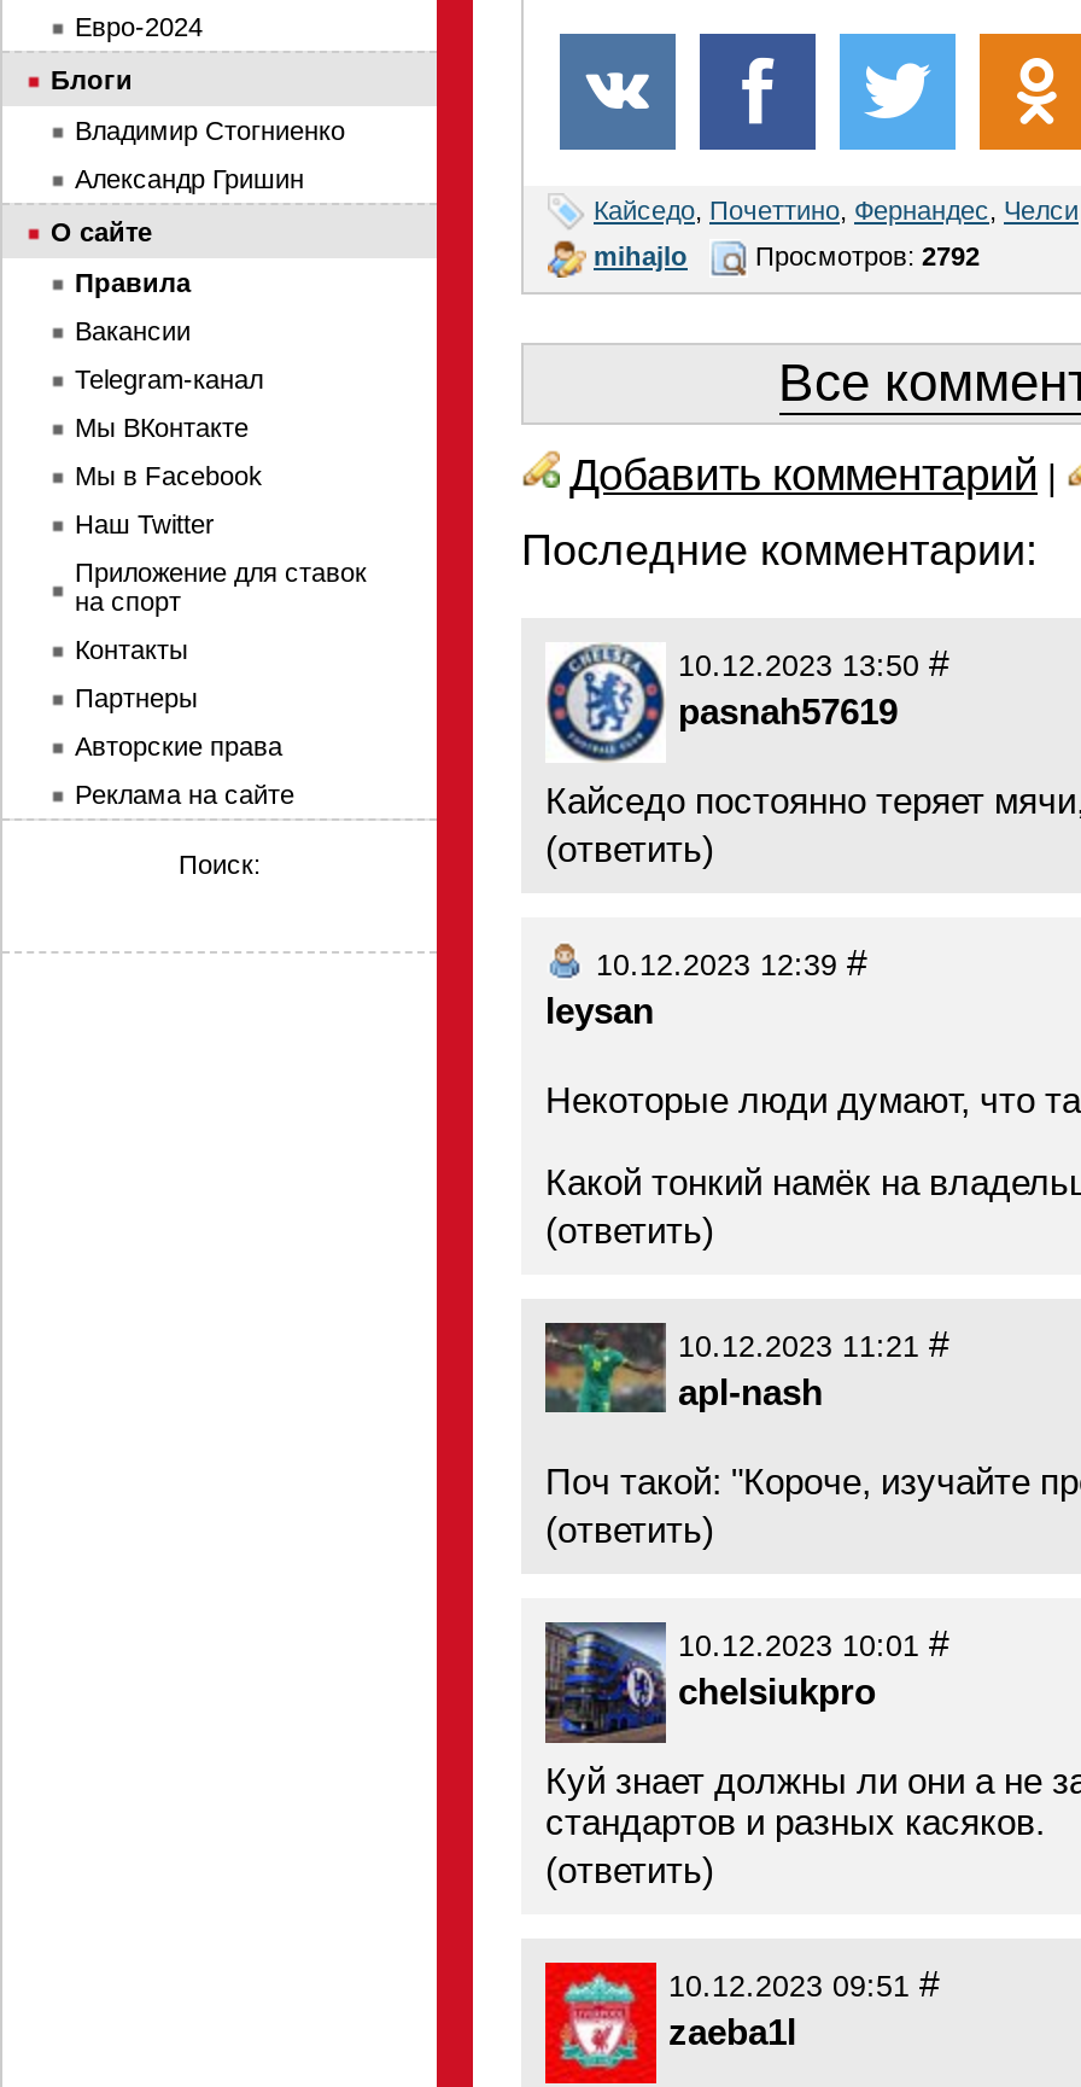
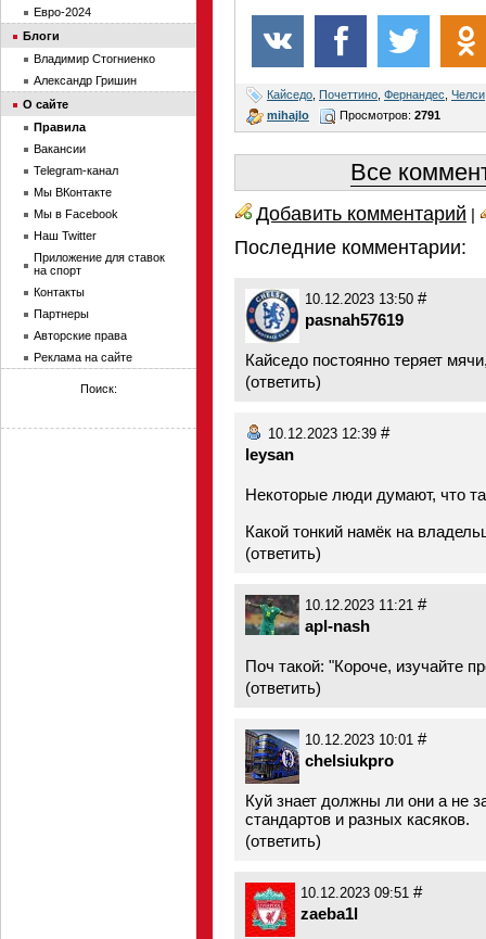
- Просмотров: 2792
+ Просмотров: 2791
